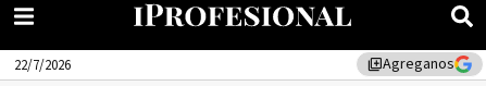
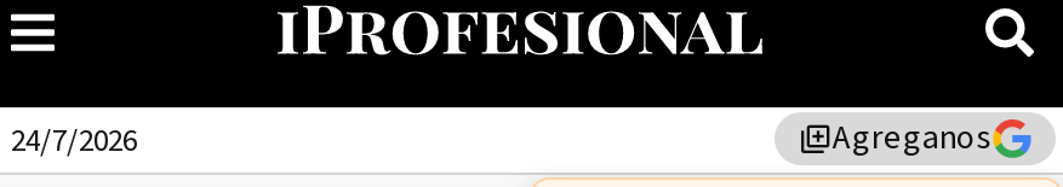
- 22/7/2026
+ 24/7/2026
